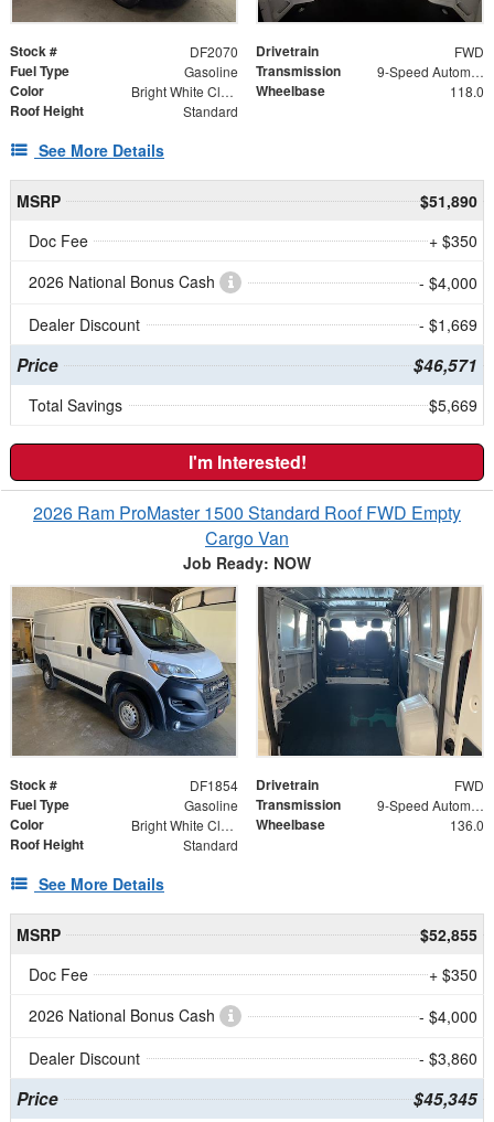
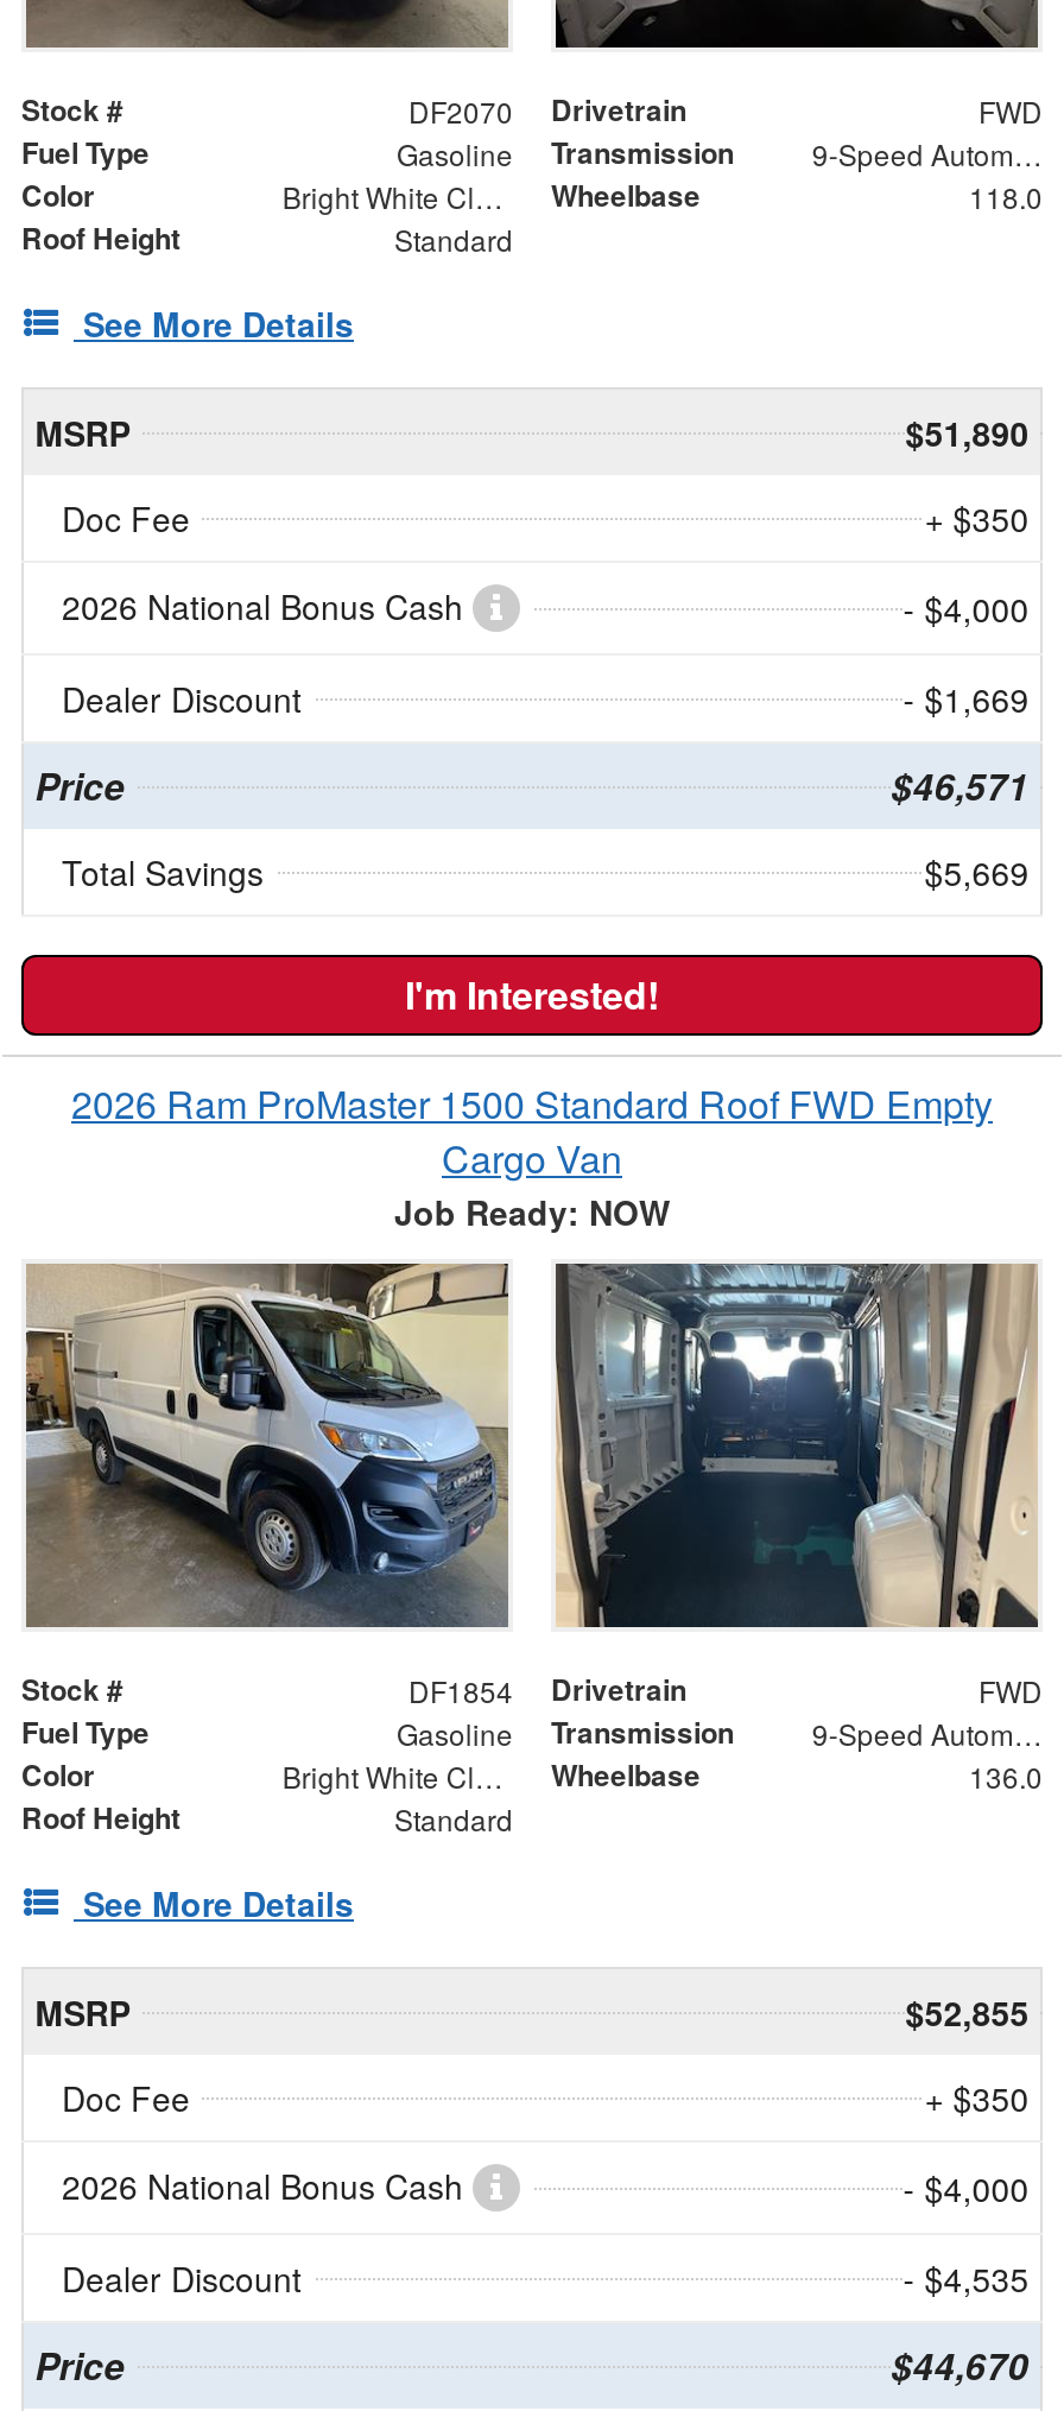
- - $3,860
+ - $4,535

- $45,345
+ $44,670
